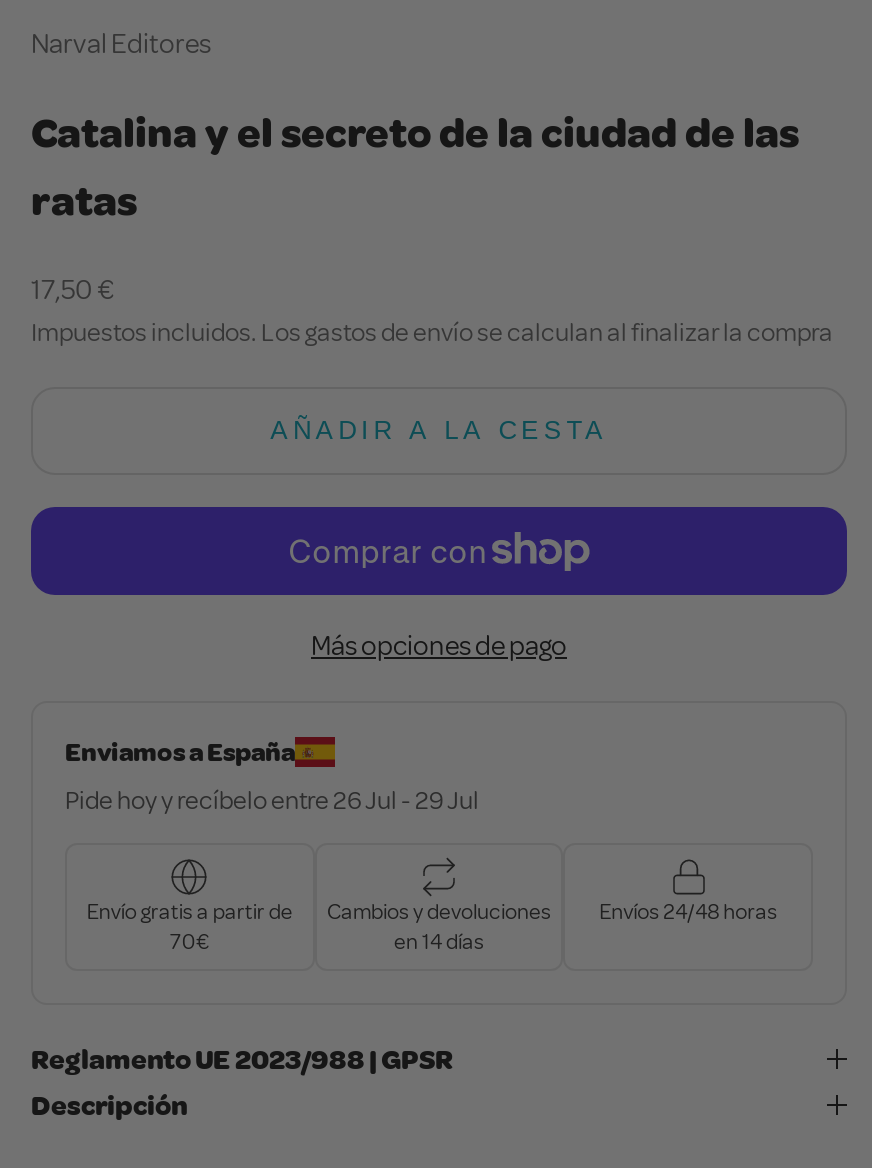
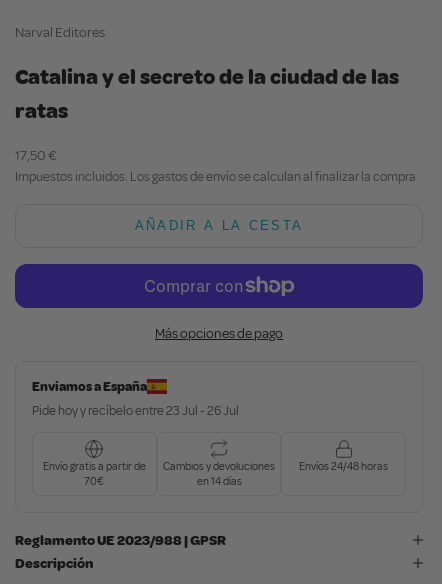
- Pide hoy y recíbelo entre 26 Jul - 29 Jul
+ Pide hoy y recíbelo entre 23 Jul - 26 Jul
